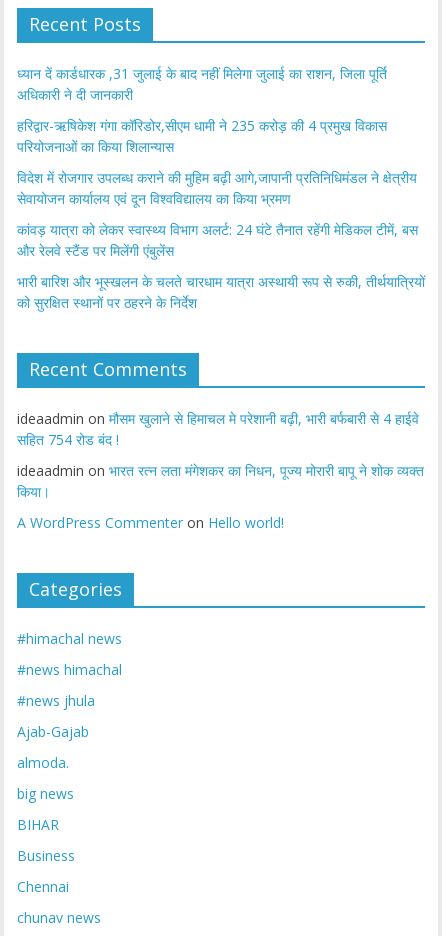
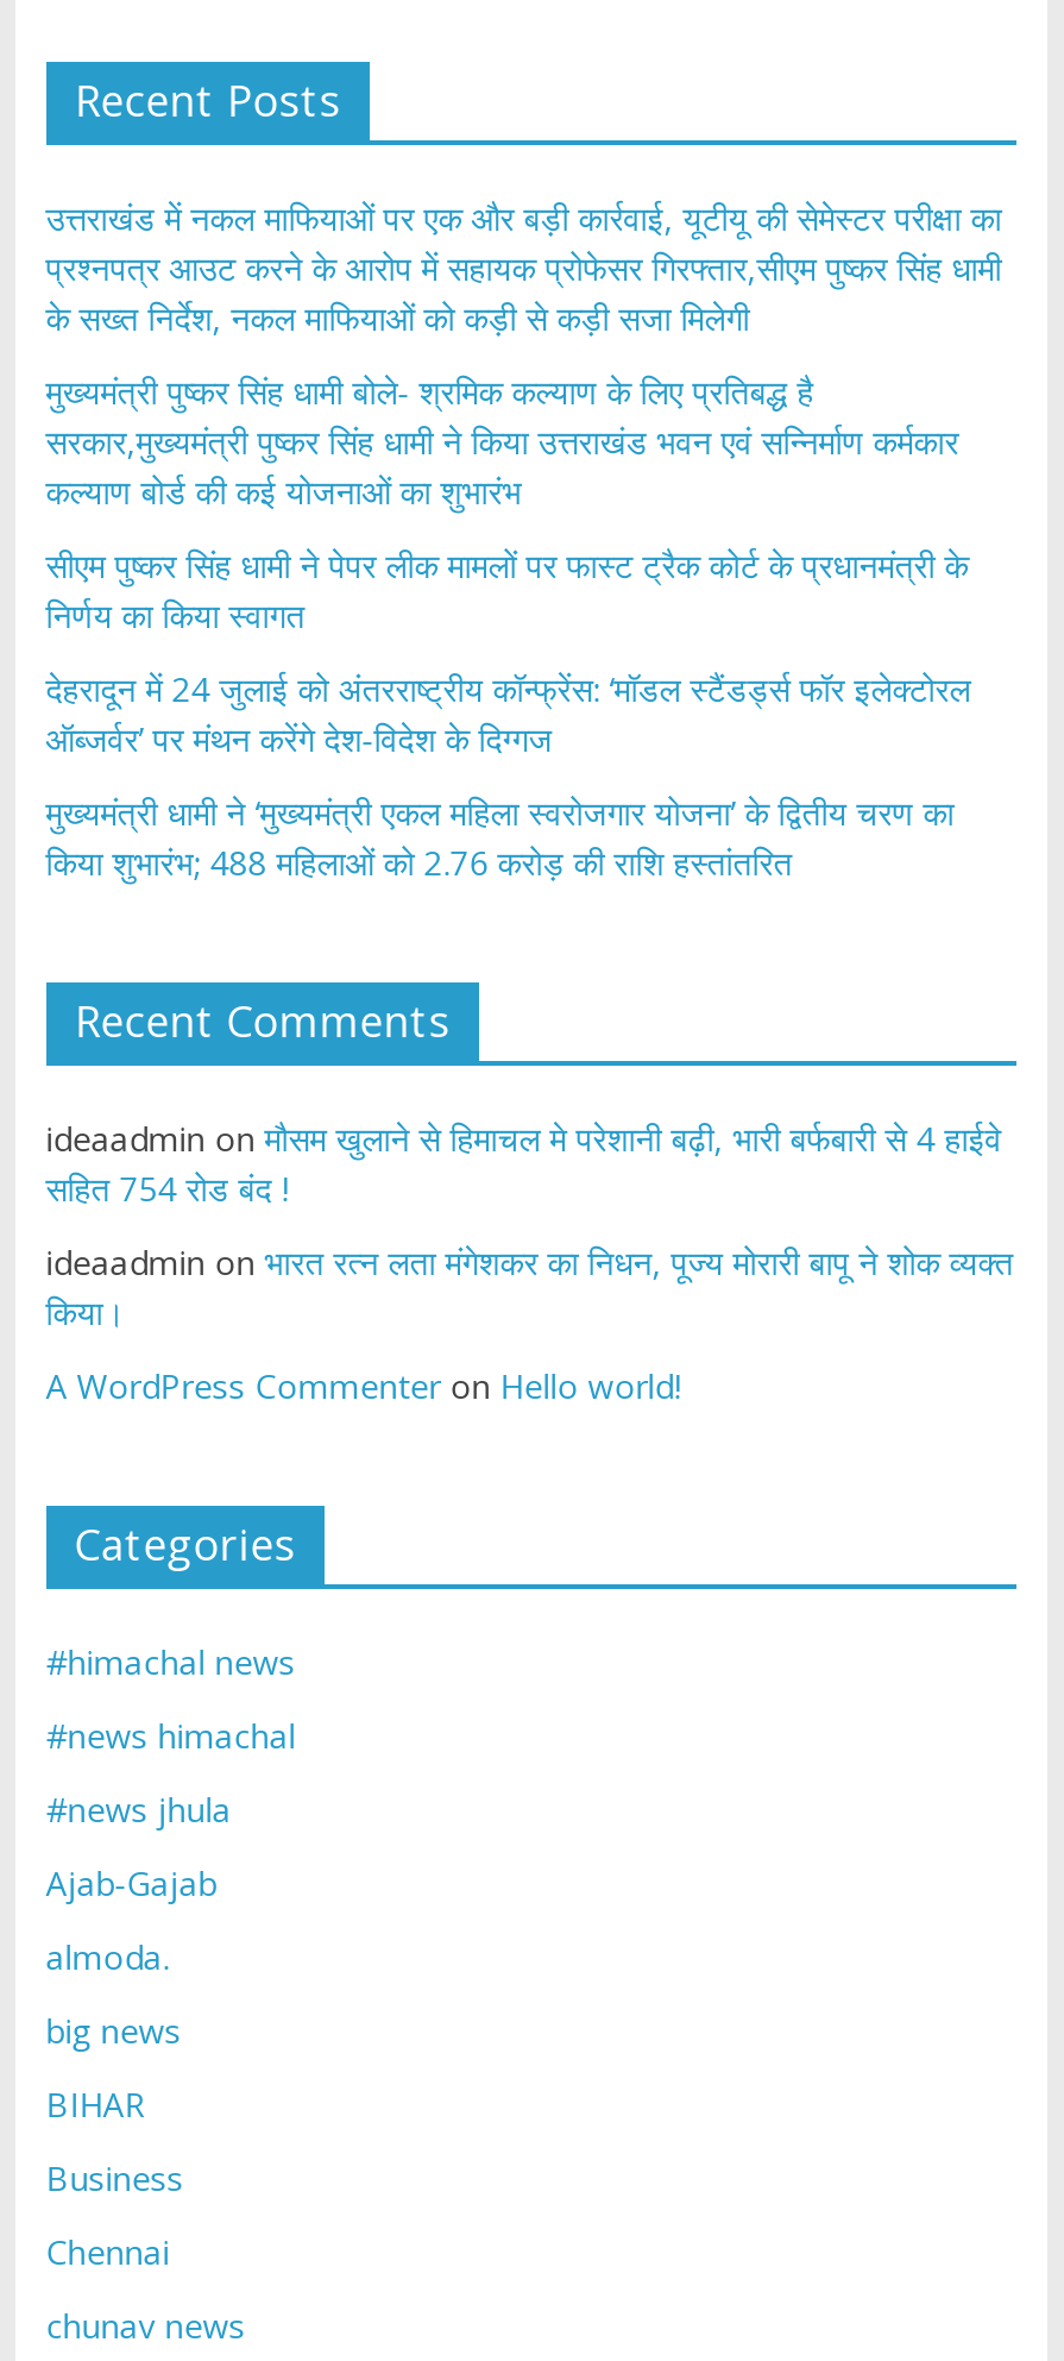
- ध्यान दें कार्डधारक ,31 जुलाई के बाद नहीं मिलेगा जुलाई का राशन, जिला पूर्ति
- अधिकारी ने दी जानकारी
+ उत्तराखंड में नकल माफियाओं पर एक और बड़ी कार्रवाई, यूटीयू की सेमेस्टर परीक्षा का
+ प्रश्नपत्र आउट करने के आरोप में सहायक प्रोफेसर गिरफ्तार,सीएम पुष्कर सिंह धामी
+ के सख्त निर्देश, नकल माफियाओं को कड़ी से कड़ी सजा मिलेगी

- हरिद्वार-ऋषिकेश गंगा कॉरिडोर,सीएम धामी ने 235 करोड़ की 4 प्रमुख विकास
- परियोजनाओं का किया शिलान्यास
+ मुख्यमंत्री पुष्कर सिंह धामी बोले- श्रमिक कल्याण के लिए प्रतिबद्ध है
+ सरकार,मुख्यमंत्री पुष्कर सिंह धामी ने किया उत्तराखंड भवन एवं सन्निर्माण कर्मकार
+ कल्याण बोर्ड की कई योजनाओं का शुभारंभ

- विदेश में रोजगार उपलब्ध कराने की मुहिम बढ़ी आगे,जापानी प्रतिनिधिमंडल ने क्षेत्रीय
- सेवायोजन कार्यालय एवं दून विश्वविद्यालय का किया भ्रमण
+ सीएम पुष्कर सिंह धामी ने पेपर लीक मामलों पर फास्ट ट्रैक कोर्ट के प्रधानमंत्री के
+ निर्णय का किया स्वागत

- कांवड़ यात्रा को लेकर स्वास्थ्य विभाग अलर्ट: 24 घंटे तैनात रहेंगी मेडिकल टीमें, बस
- और रेलवे स्टैंड पर मिलेंगी एंबुलेंस
+ देहरादून में 24 जुलाई को अंतरराष्ट्रीय कॉन्फ्रेंस: ‘मॉडल स्टैंडर्ड्स फॉर इलेक्टोरल
+ ऑब्जर्वर’ पर मंथन करेंगे देश-विदेश के दिग्गज

- भारी बारिश और भूस्खलन के चलते चारधाम यात्रा अस्थायी रूप से रुकी, तीर्थयात्रियों
- को सुरक्षित स्थानों पर ठहरने के निर्देश
+ मुख्यमंत्री धामी ने ‘मुख्यमंत्री एकल महिला स्वरोजगार योजना’ के द्वितीय चरण का
+ किया शुभारंभ; 488 महिलाओं को 2.76 करोड़ की राशि हस्तांतरित
